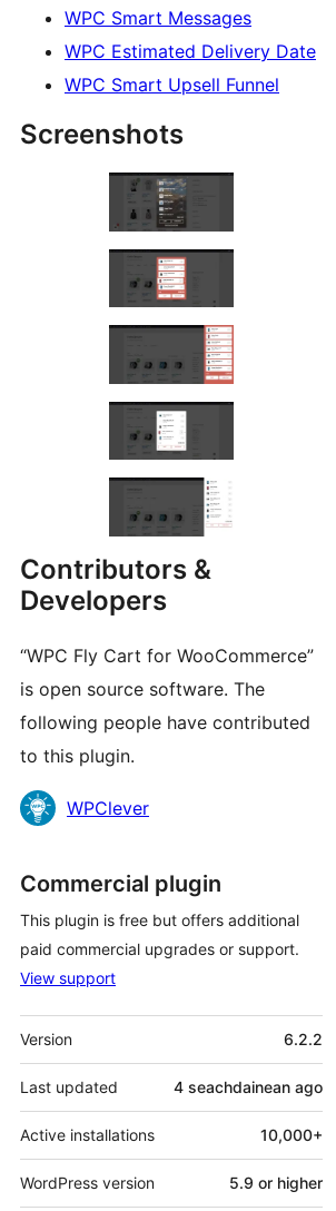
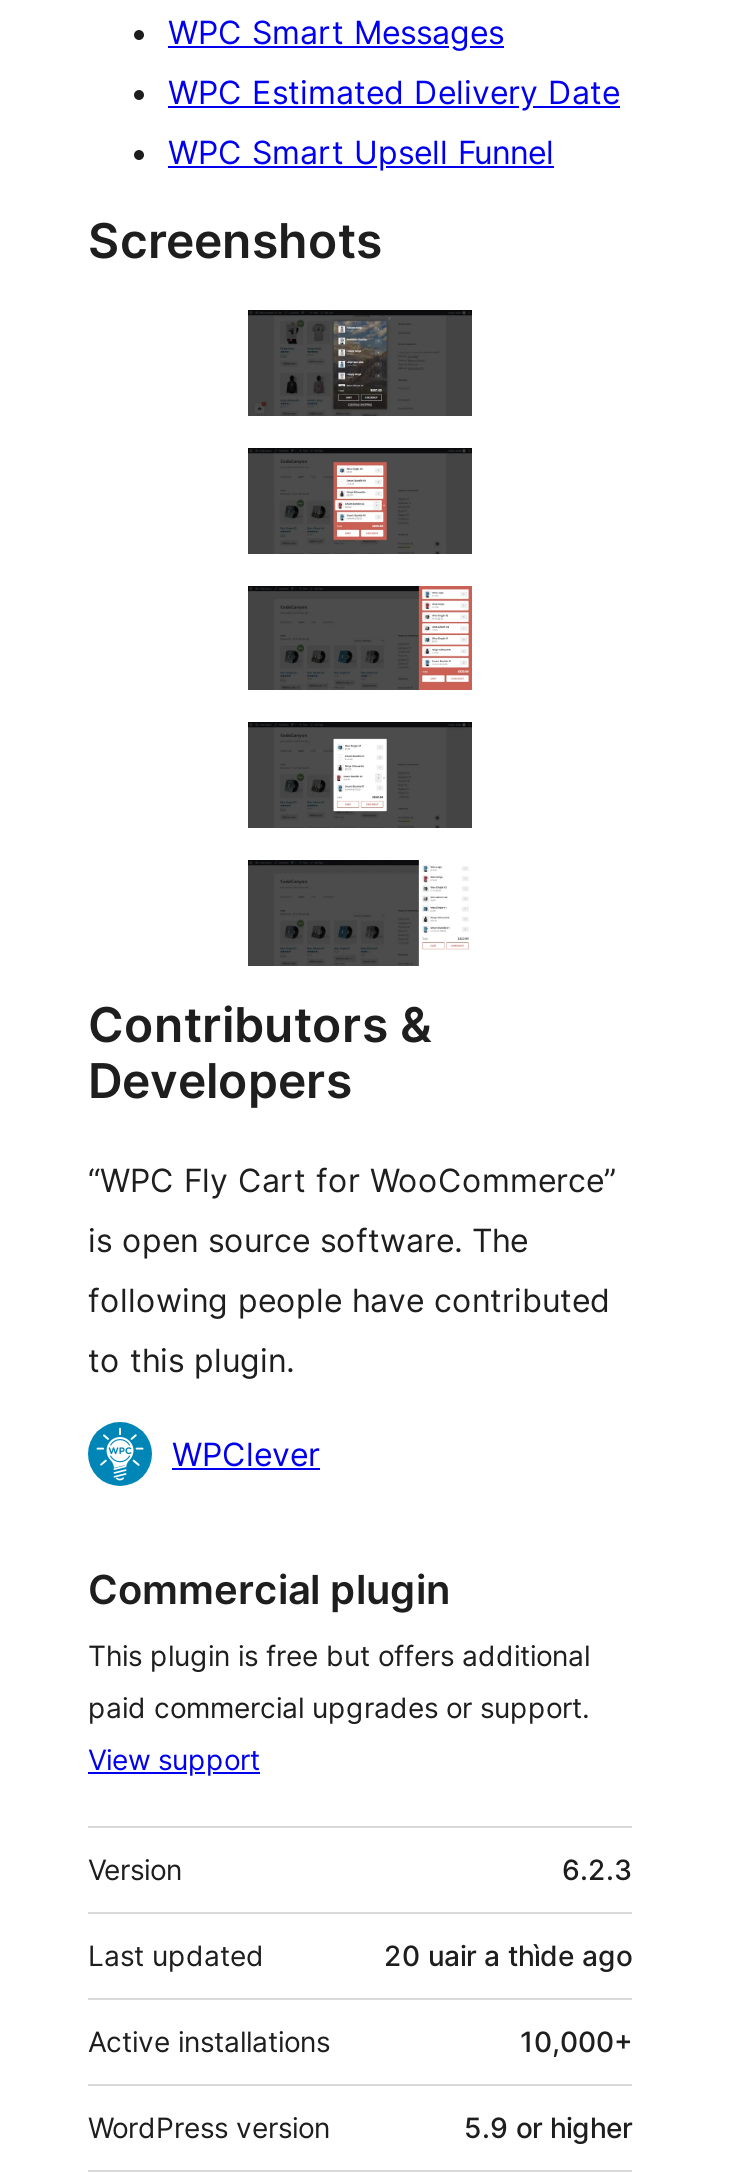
- 6.2.2
+ 6.2.3

- 4 seachdainean ago
+ 20 uair a thìde ago
